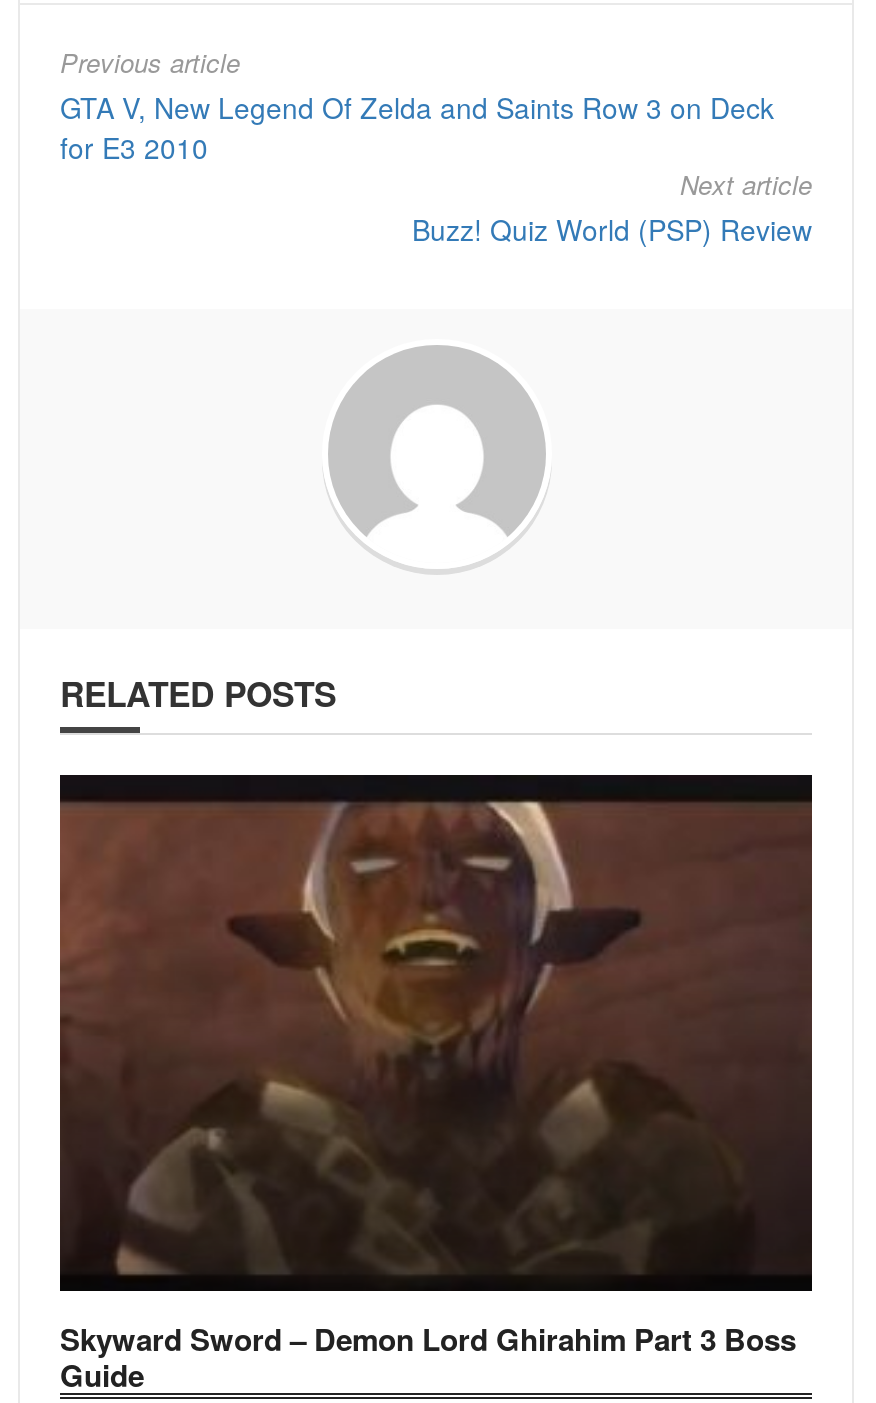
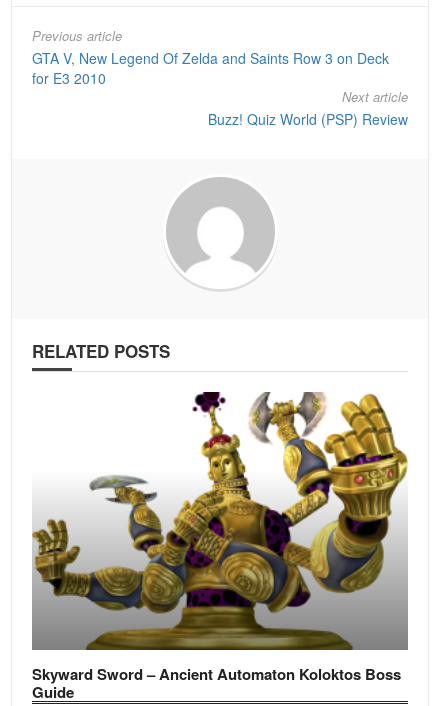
- [image]
- Skyward Sword – Demon Lord Ghirahim Part 3 Boss
+ [image]
+ Skyward Sword – Ancient Automaton Koloktos Boss
